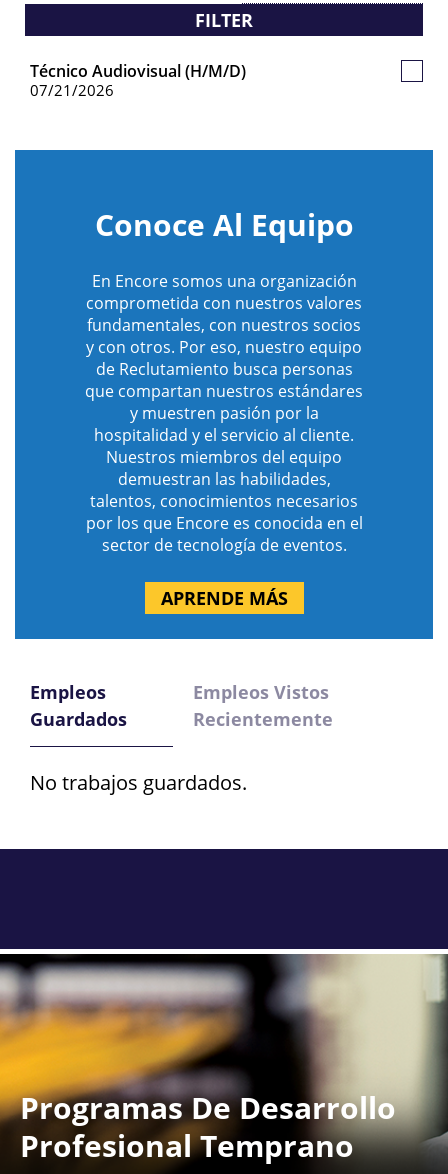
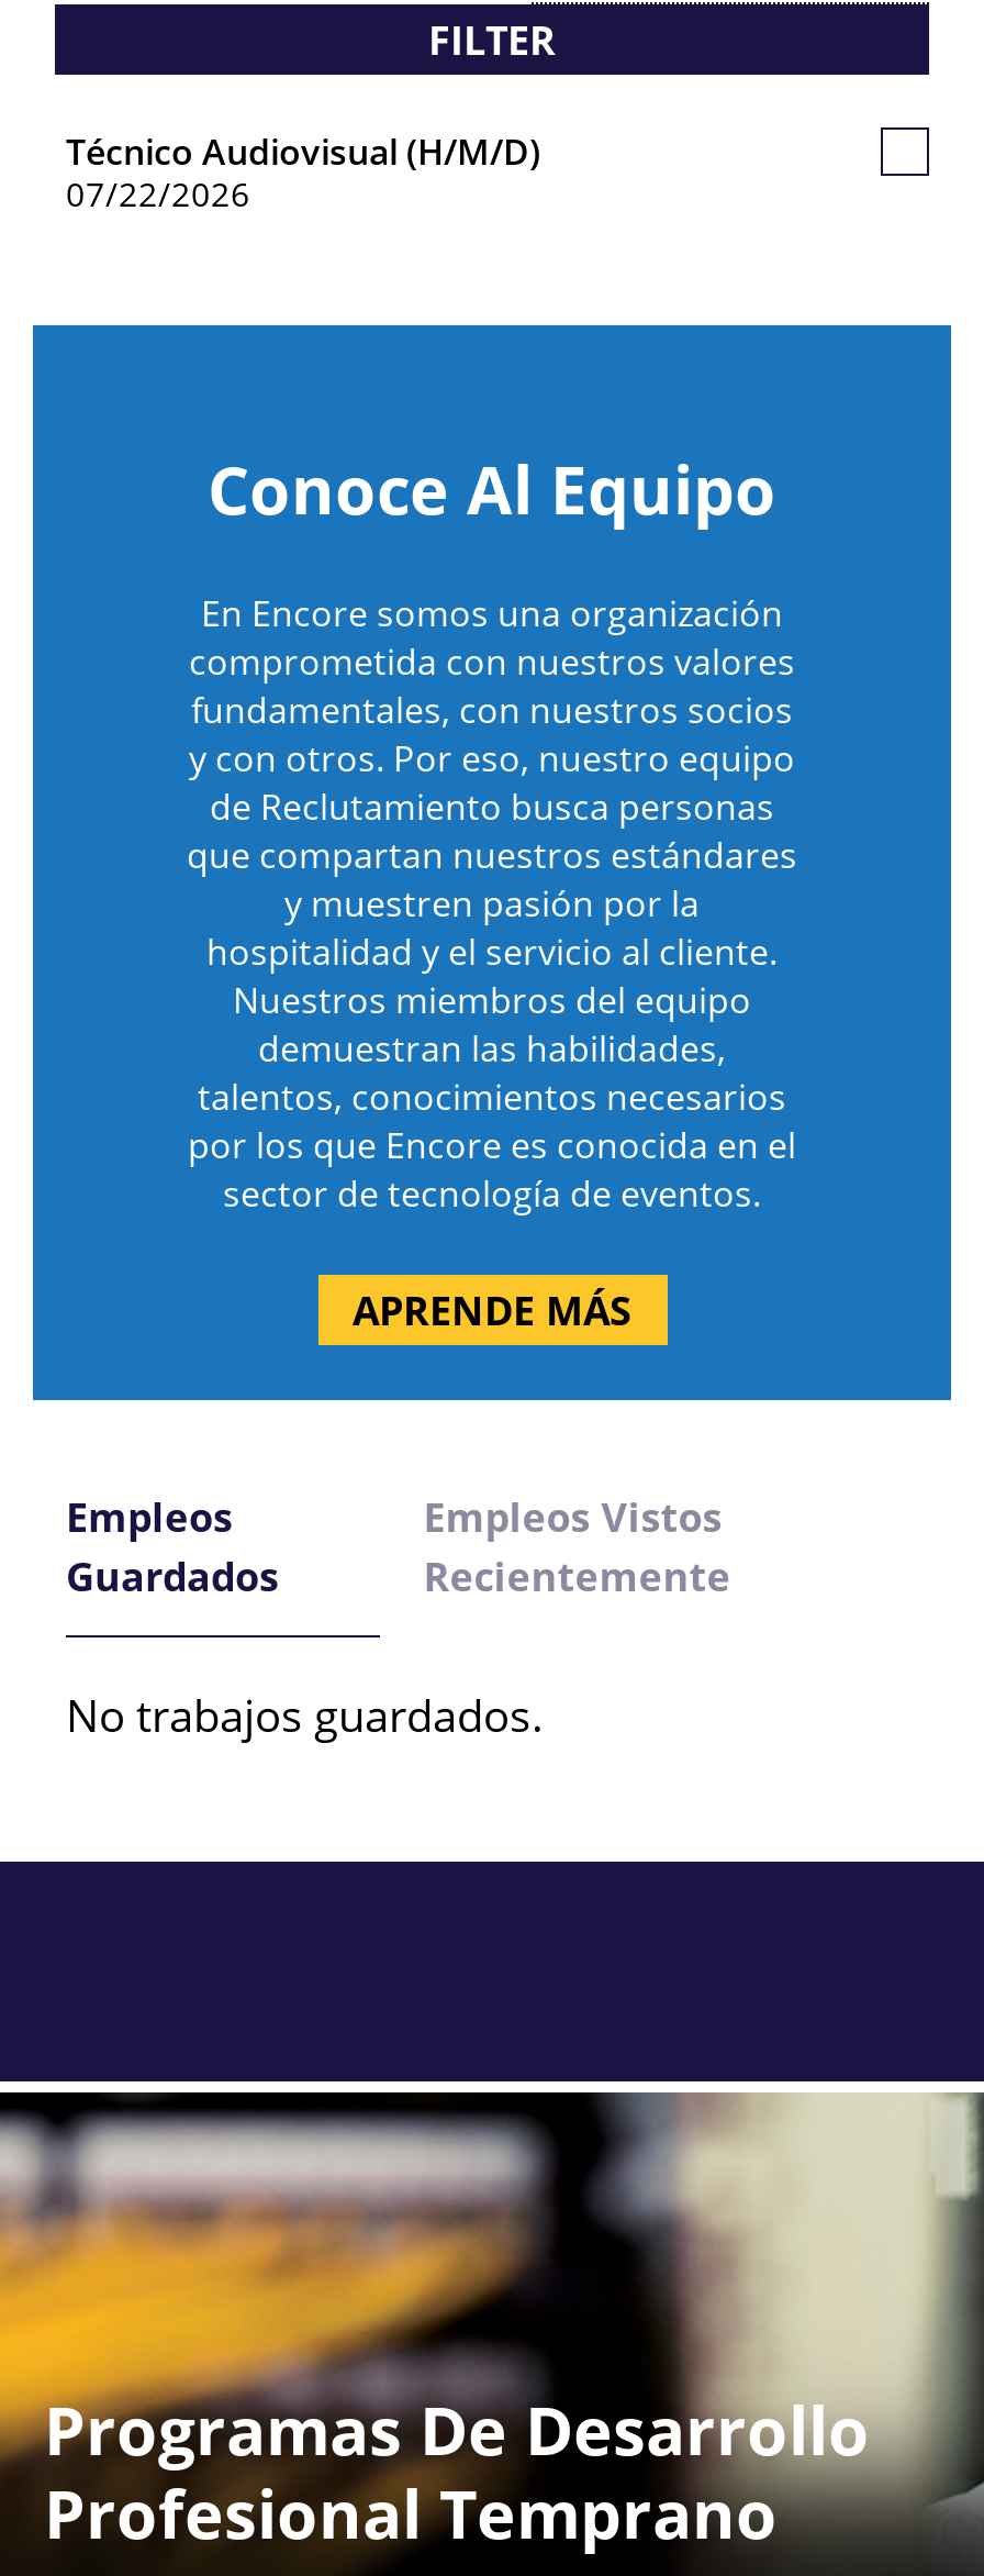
- 07/21/2026
+ 07/22/2026
